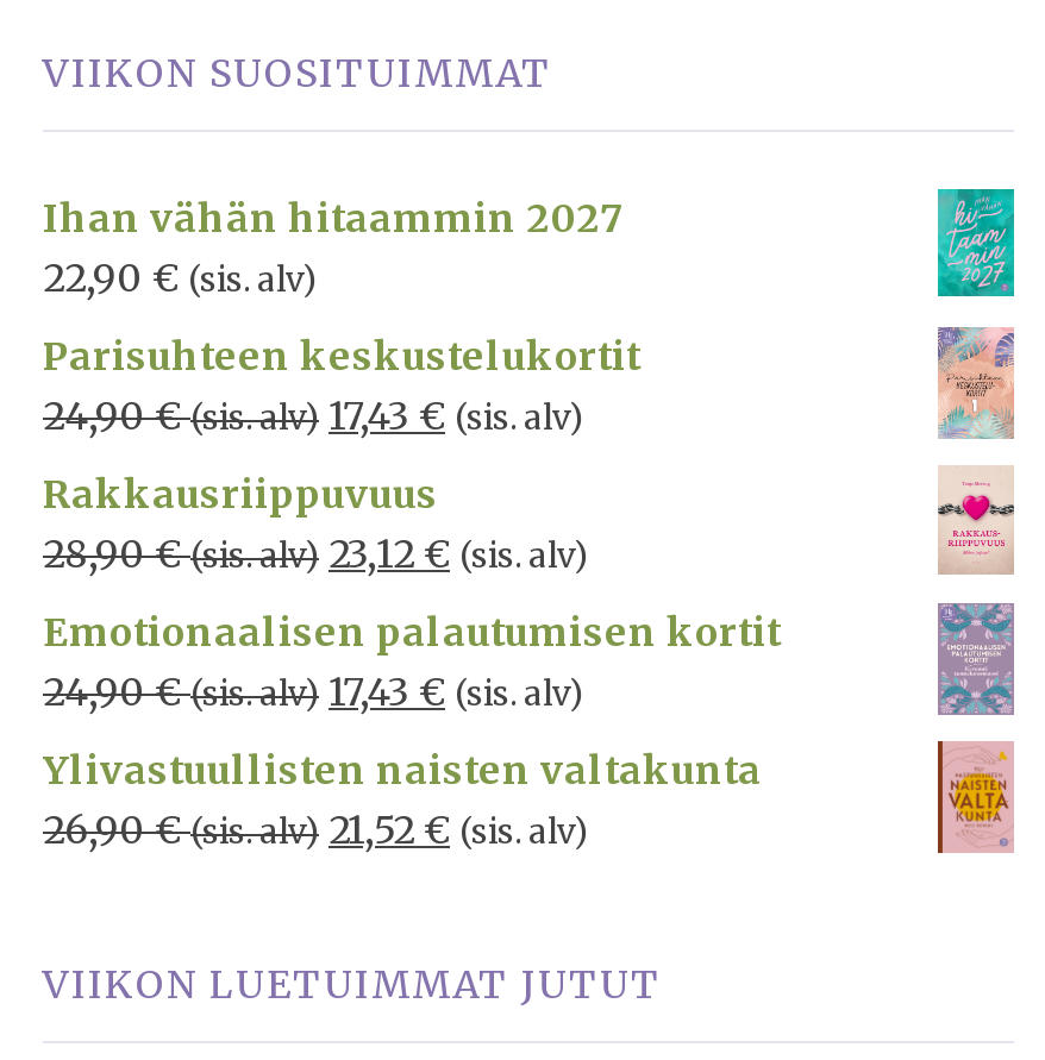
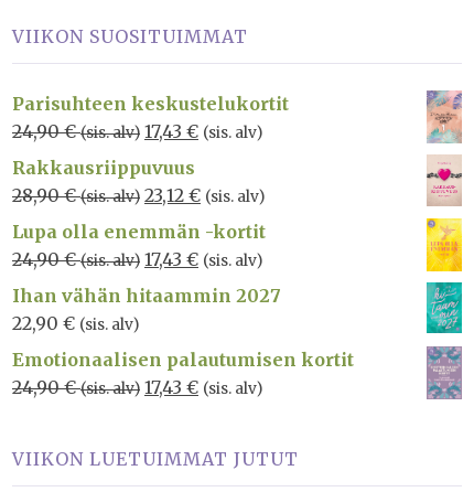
moved down: Ihan vähän hitaammin 2027 | 22,90 € (sis. alv)

moved up: Parisuhteen keskustelukortit | 24,90€ (sis. alv) 17,43 € (sis. alv) | Rakkausriippuvuus | 28,90€ (sis. alv) 23,12 € (sis. alv)

+ Lupa olla enemmän -kortit
+ 24,90€ (sis. alv) 17,43 € (sis. alv)

+ [image]

moved down: Emotionaalisen palautumisen kortit | 24,90€ (sis. alv) 17,43 € (sis. alv)

- Ylivastuullisten naisten valtakunta
- 26,90€ (sis. alv) 21,52 € (sis. alv)

- [image]
